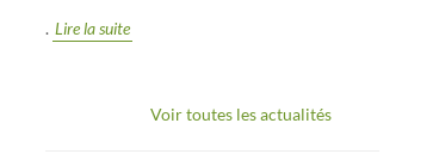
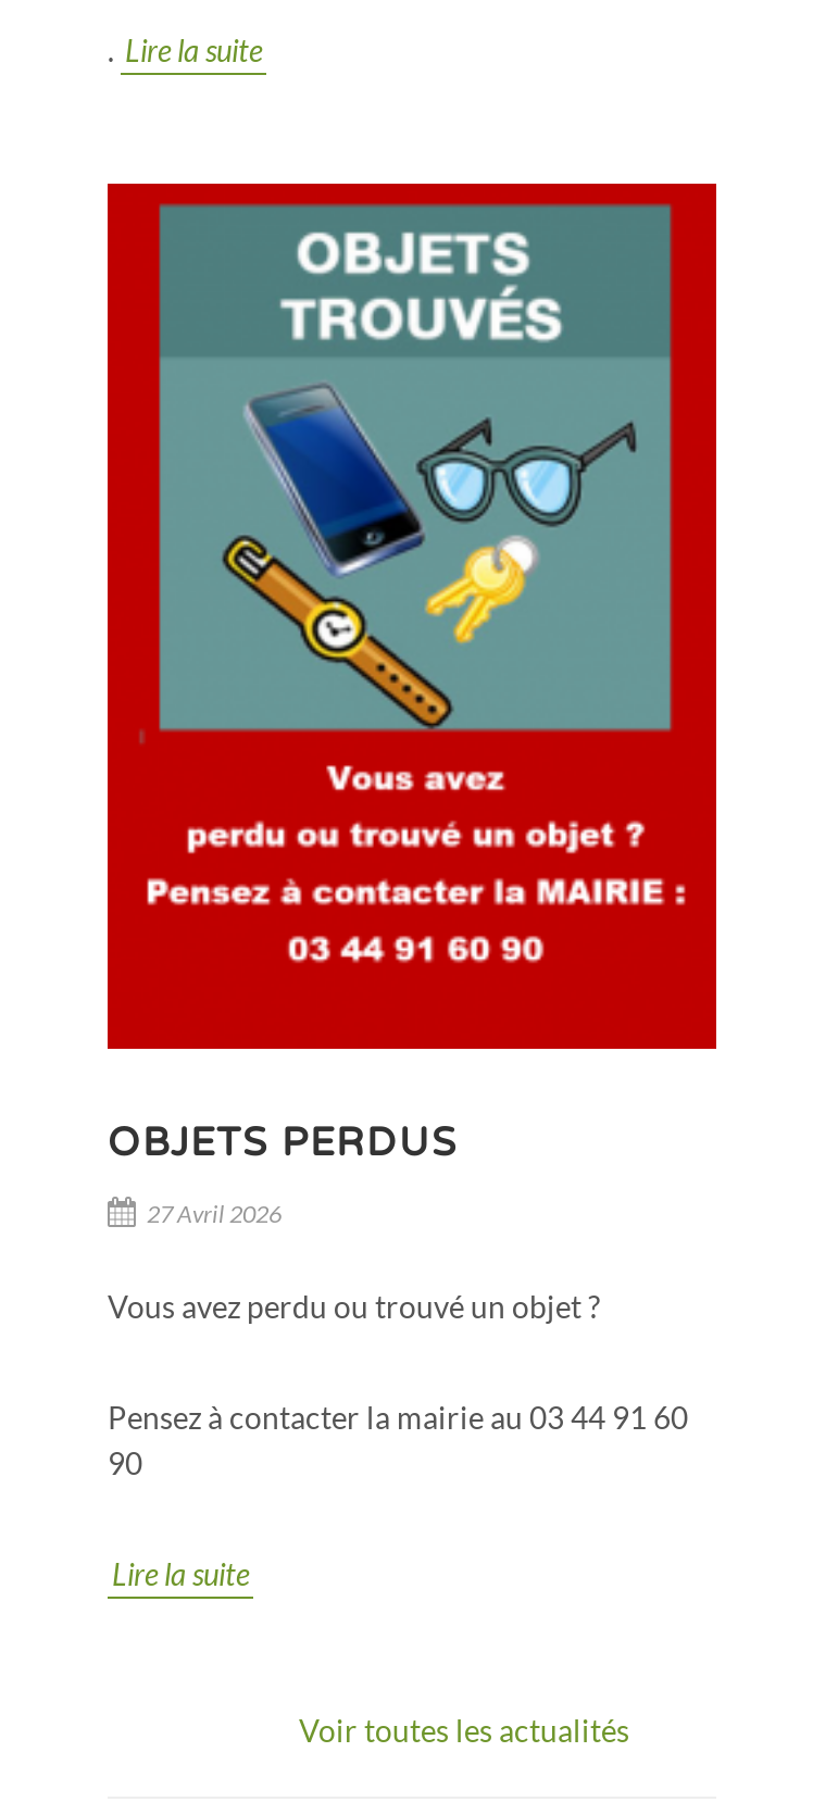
+ [image]
+ OBJETS PERDUS
+ 27 Avril 2026
+ Vous avez perdu ou trouvé un objet ?
+ Pensez à contacter la mairie au 03 44 91 60
+ 90
+ Lire la suite
